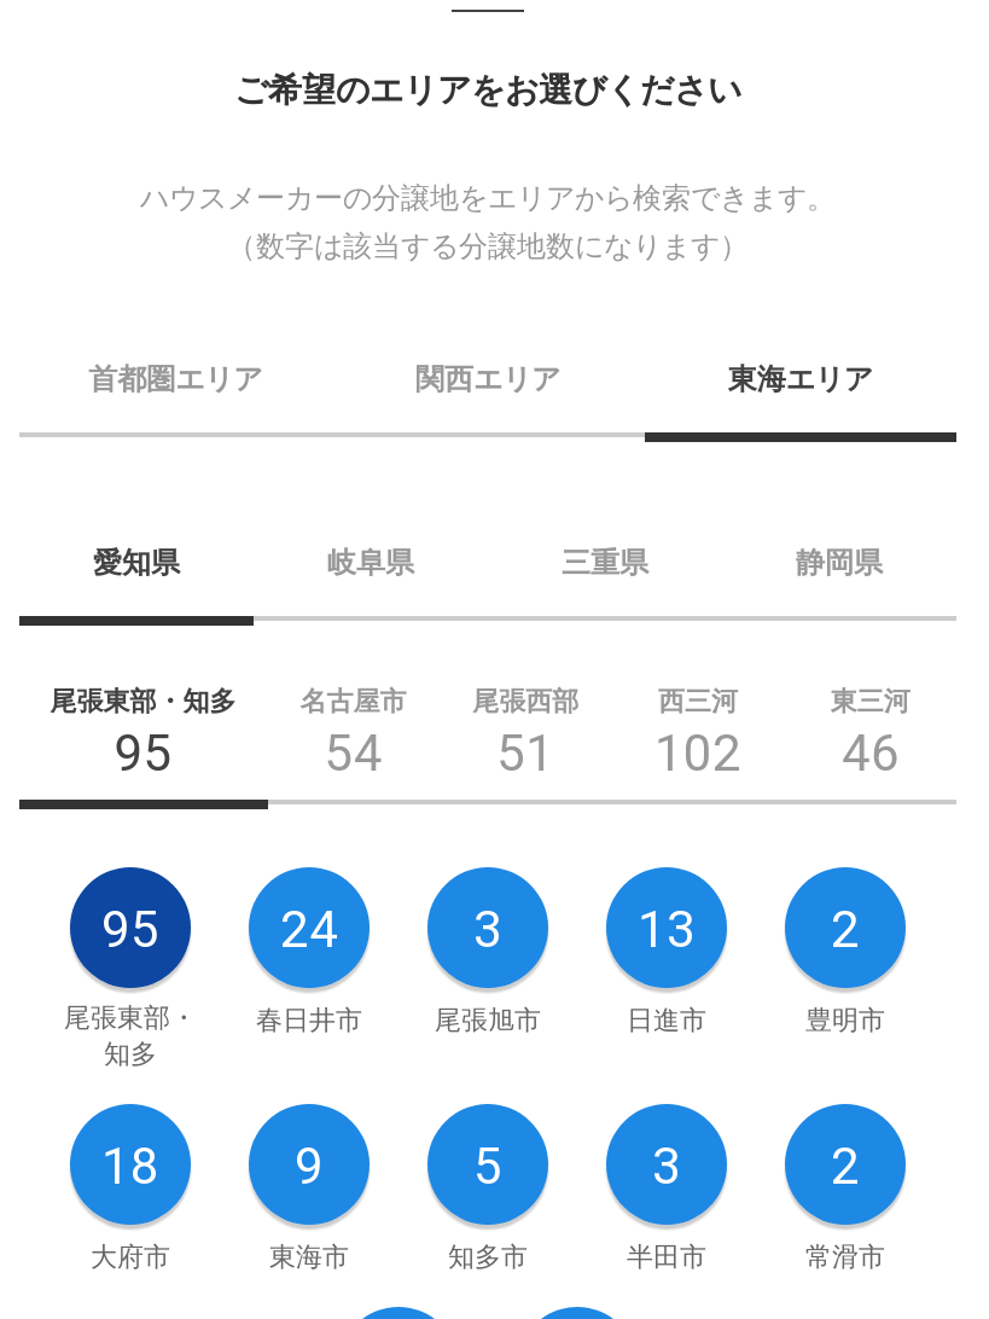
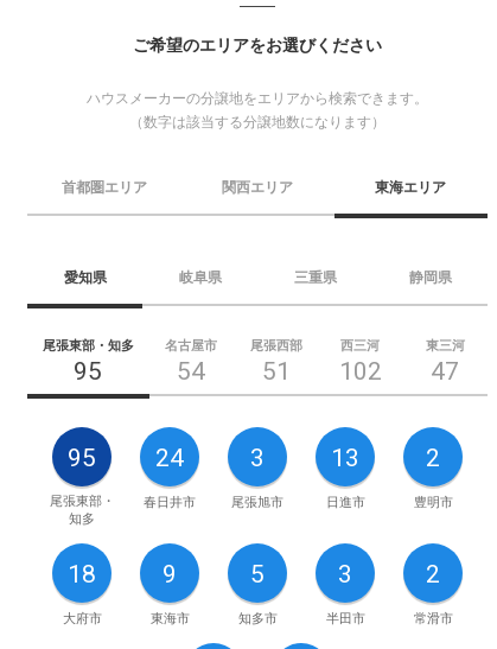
- 54 51 102 46
+ 54 51 102 47
